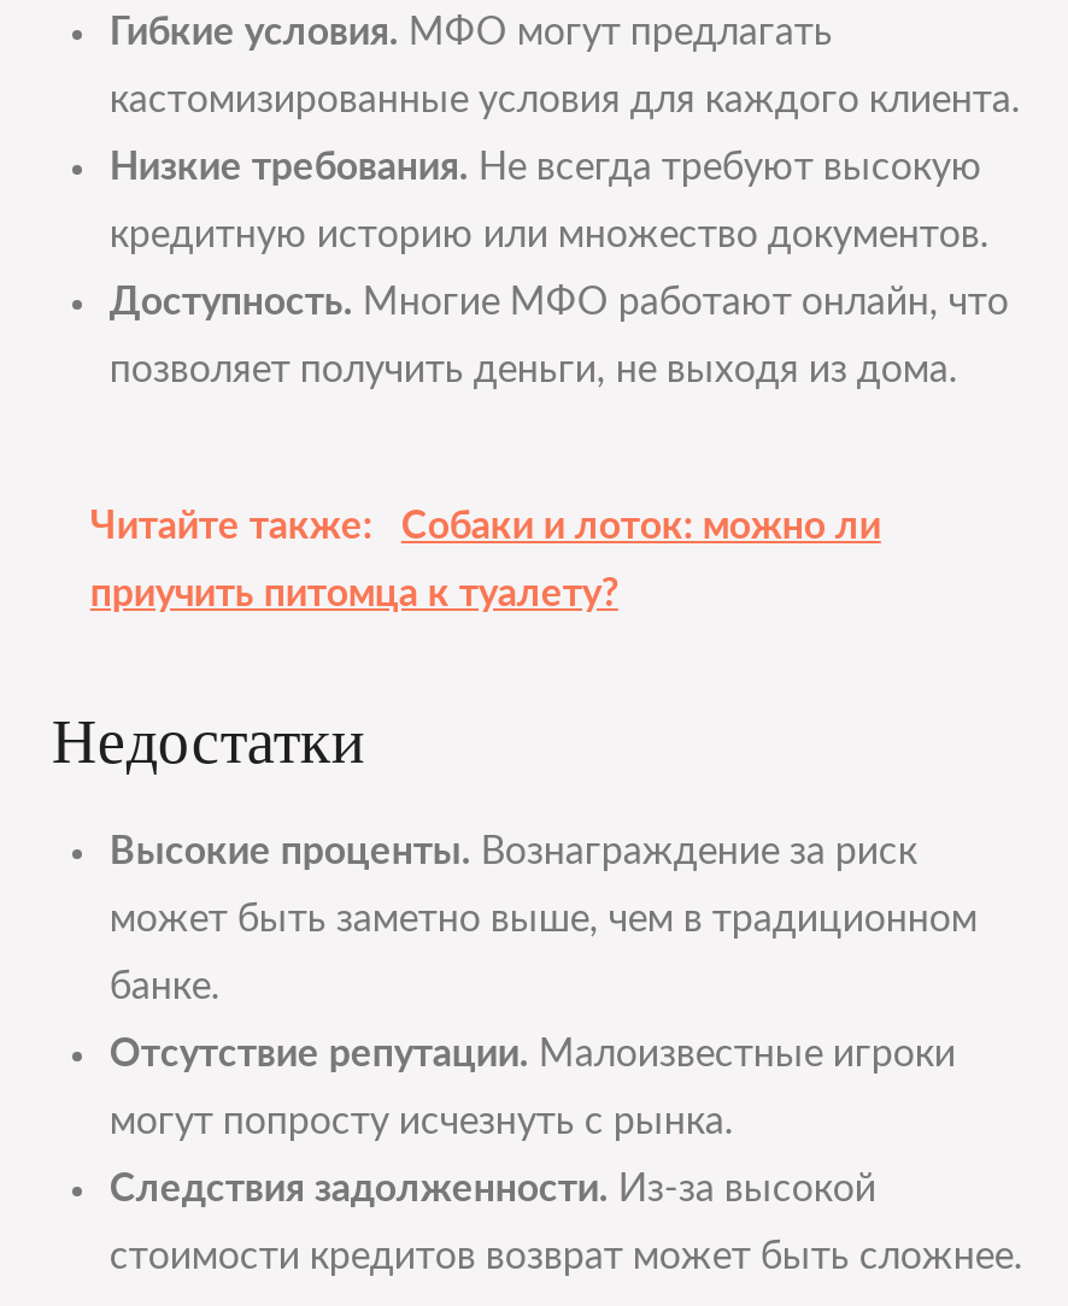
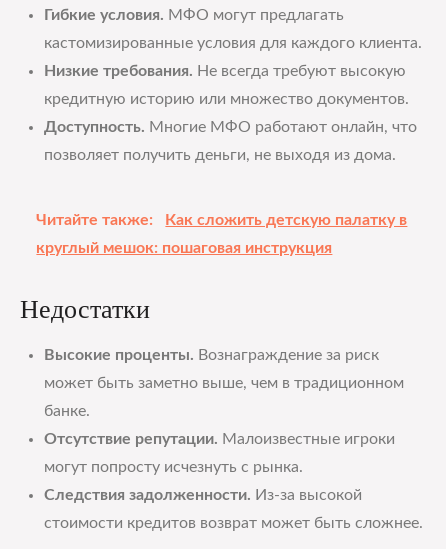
- Читайте также: Собаки и лоток: можно ли
+ Читайте также: Как сложить детскую палатку в

- приучить питомца к туалету?
+ круглый мешок: пошаговая инструкция
